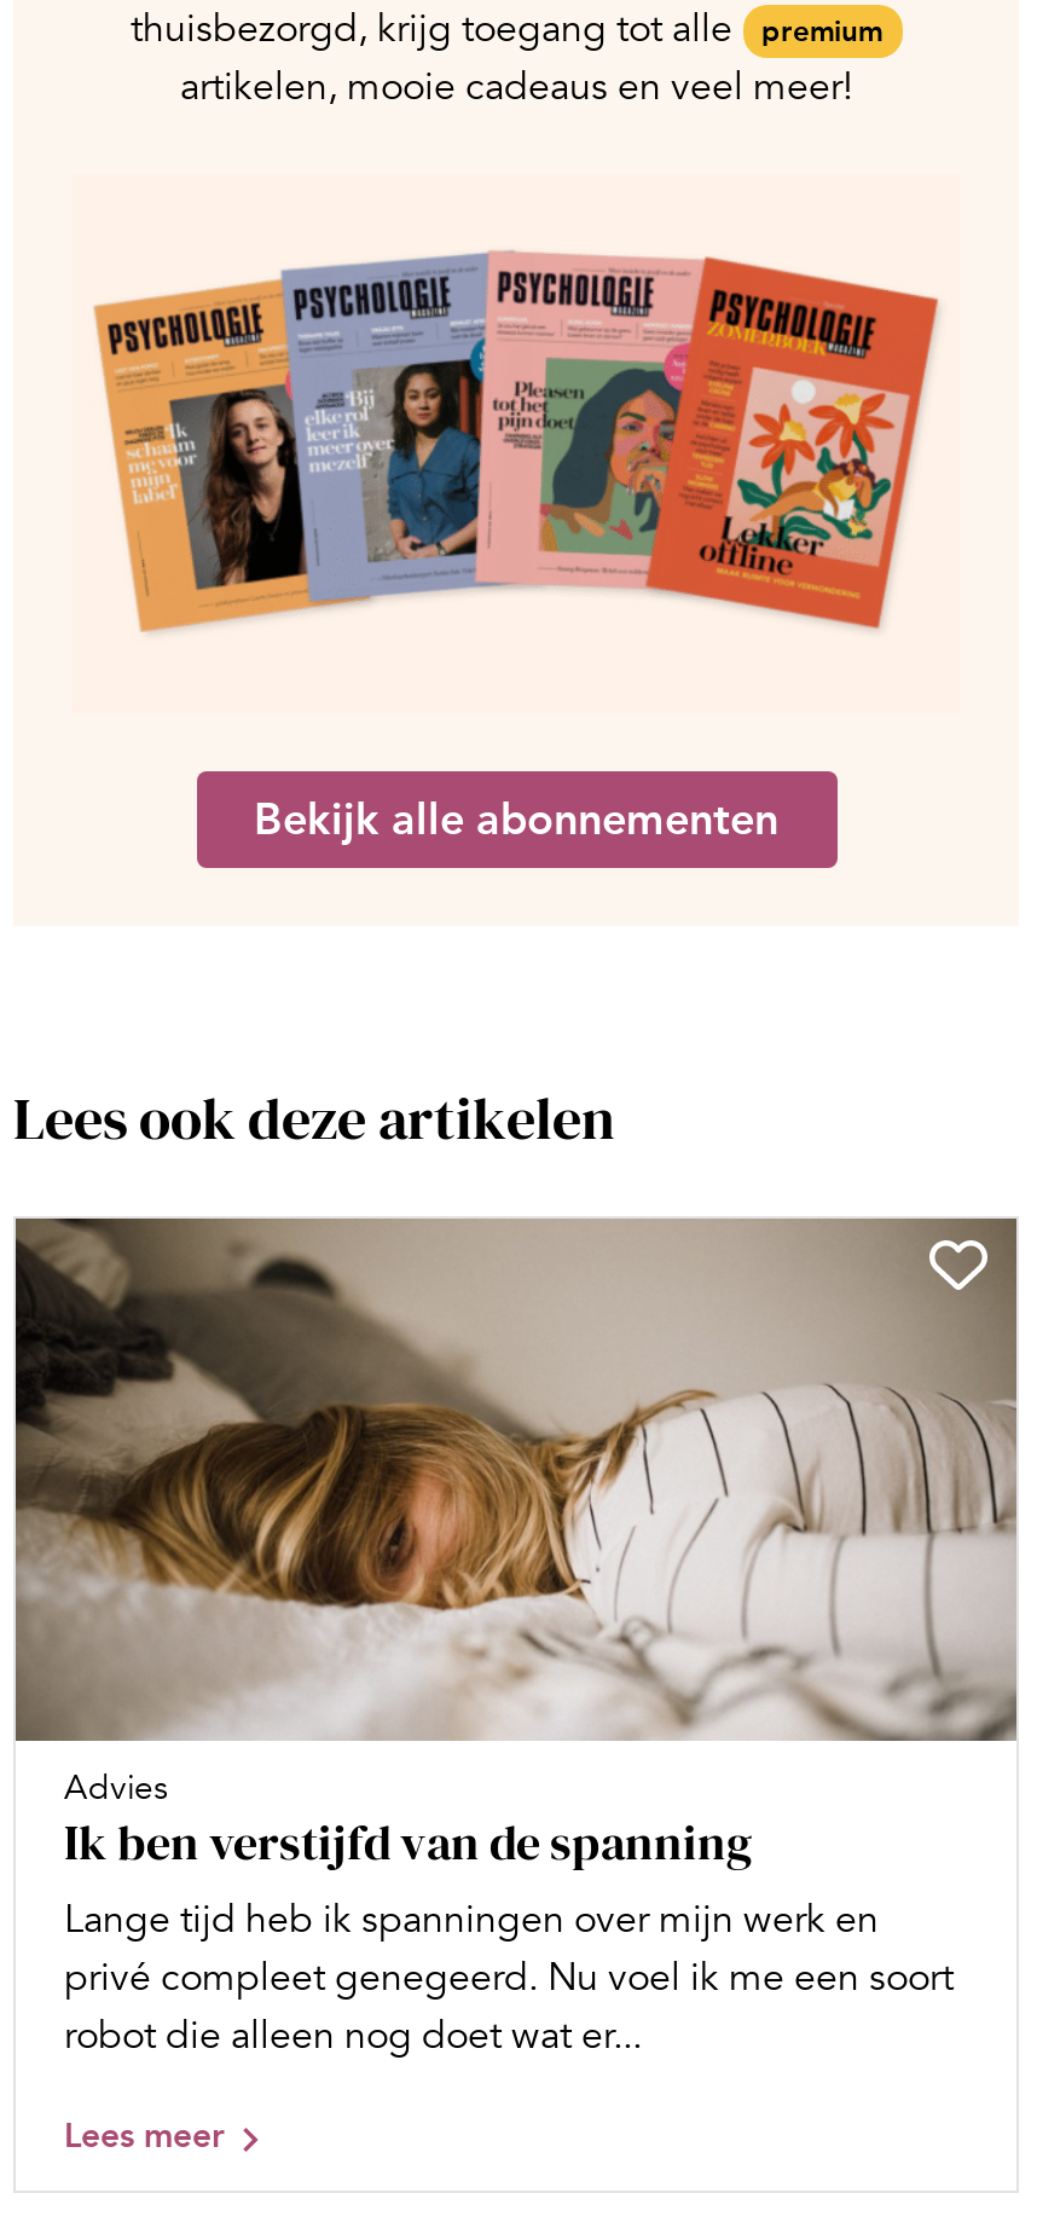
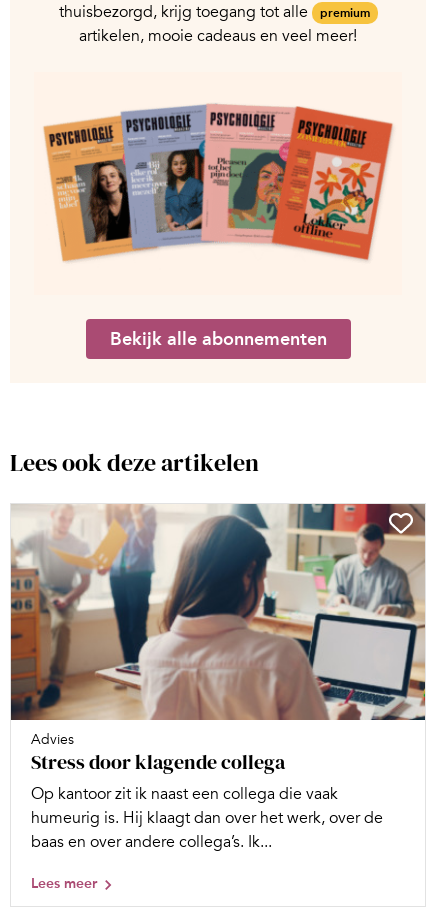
- [image]
- Ik ben verstijfd van de spanning
- Lange tijd heb ik spanningen over mijn werk en
- privé compleet genegeerd. Nu voel ik me een soort
- robot die alleen nog doet wat er...
+ [image]
+ Stress door klagende collega
+ Op kantoor zit ik naast een collega die vaak
+ humeurig is. Hij klaagt dan over het werk, over de
+ baas en over andere collega’s. Ik...
